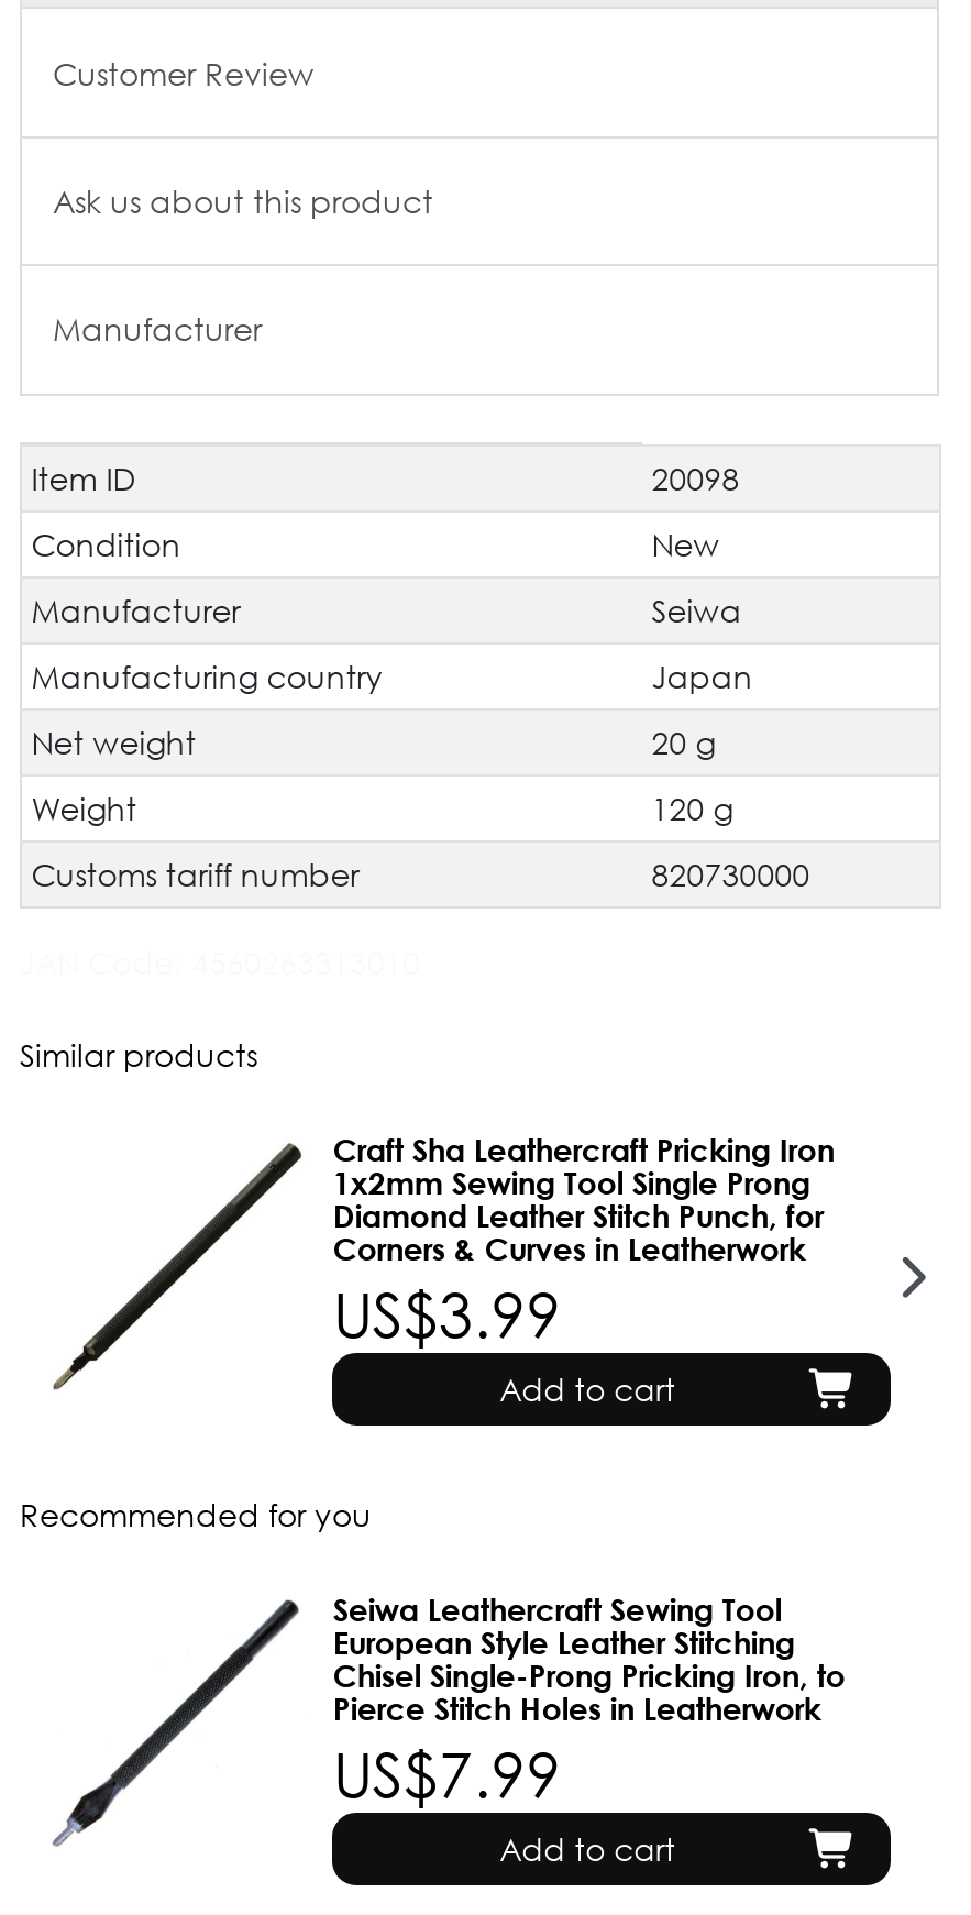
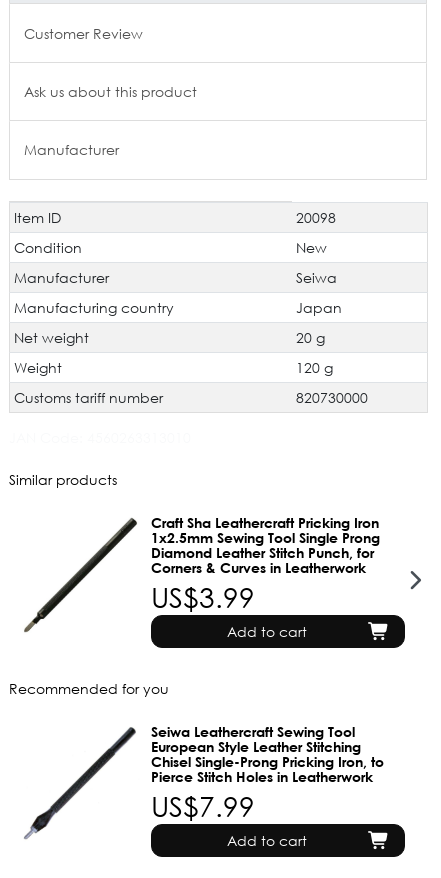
- 1x2mm Sewing Tool Single Prong
+ 1x2.5mm Sewing Tool Single Prong
